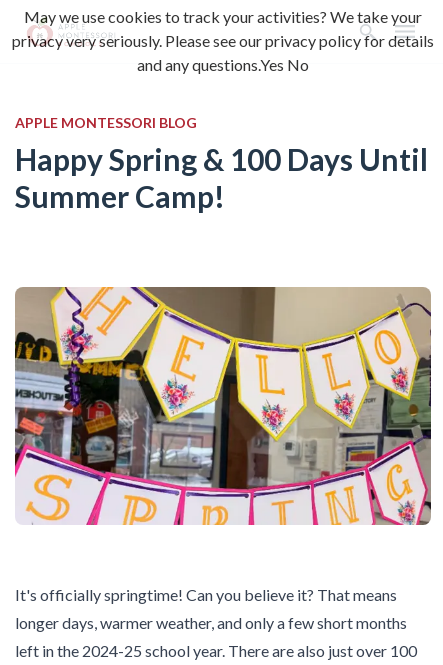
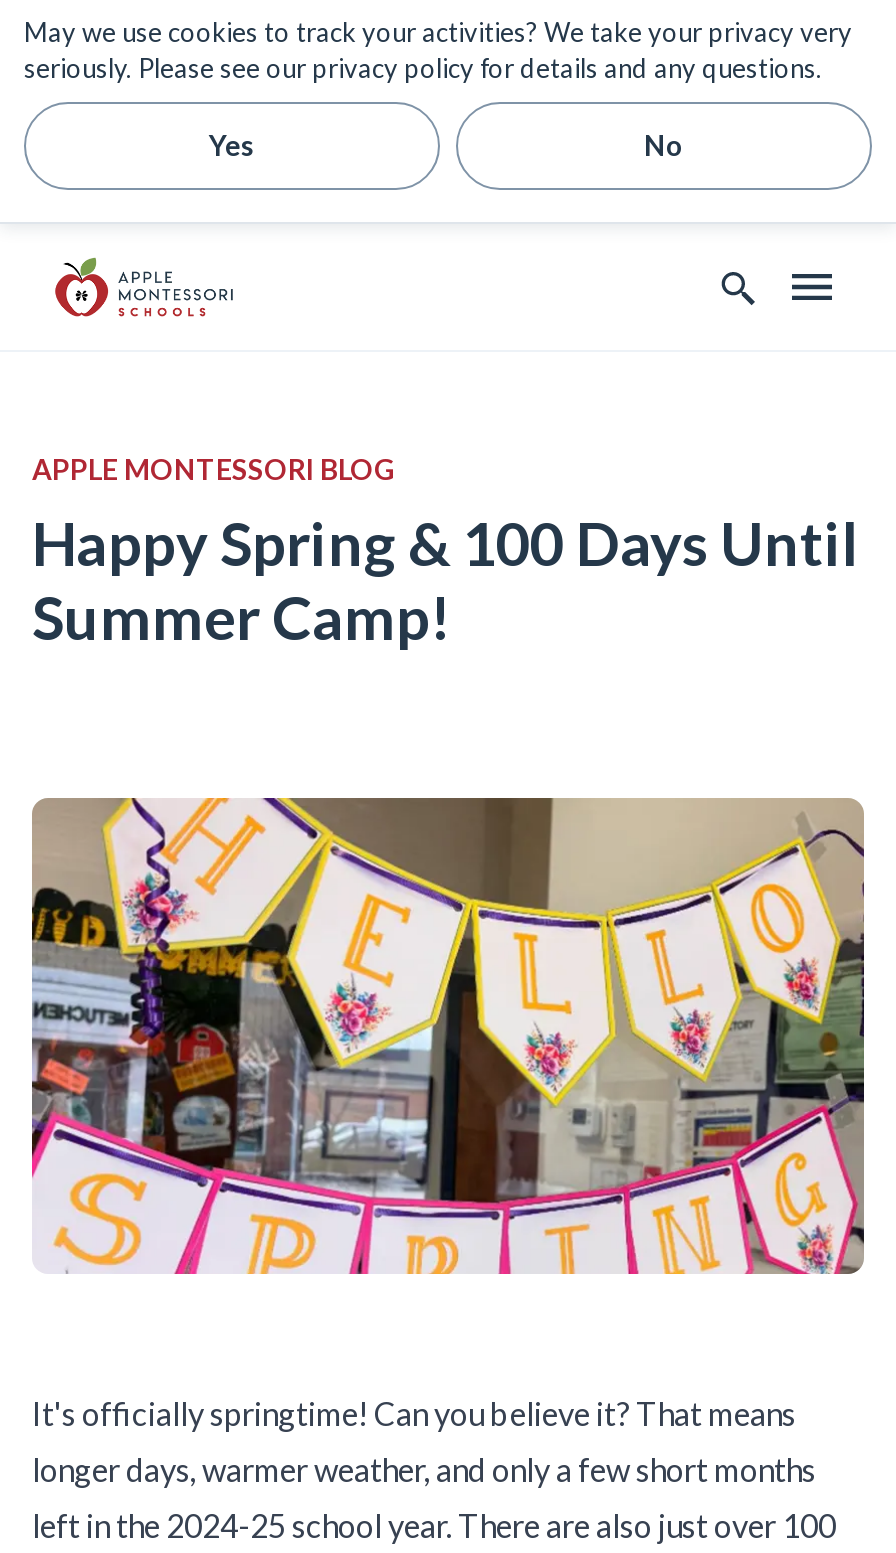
+ May we use cookies to track your activities? We take your privacy very
+ seriously. Please see our privacy policy for details and any questions.
+ Yes
+ No

- May we use cookies to track your activities? We take your
- privacy very seriously. Please see our privacy policy for details
- and any questions.Yes No
